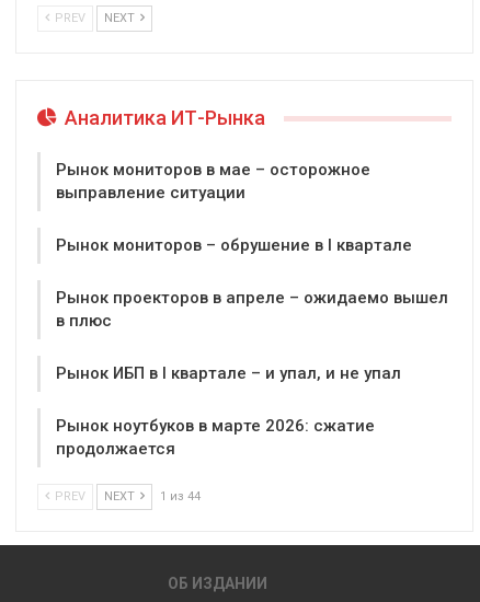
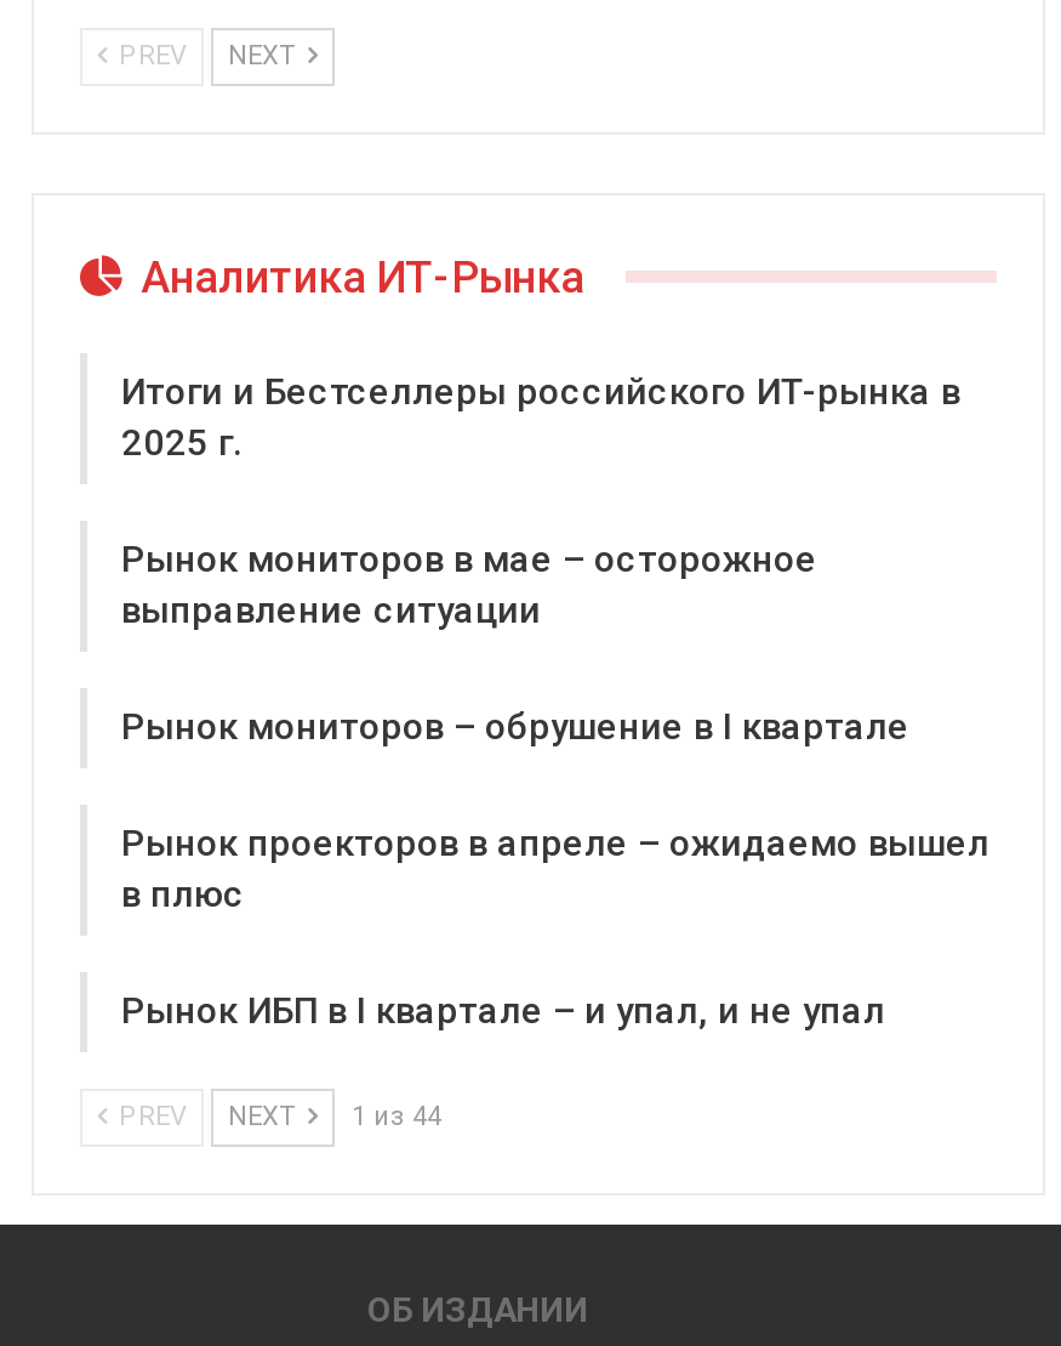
+ Итоги и Бестселлеры российского ИТ-рынка в
+ 2025 г.

moved down: Рынок мониторов в мае – осторожное | выправление ситуации | Рынок мониторов – обрушение в I квартале | Рынок проекторов в апреле – ожидаемо вышел | в плюс | Рынок ИБП в I квартале – и упал, и не упал

- Рынок ноутбуков в марте 2026: сжатие
- продолжается
